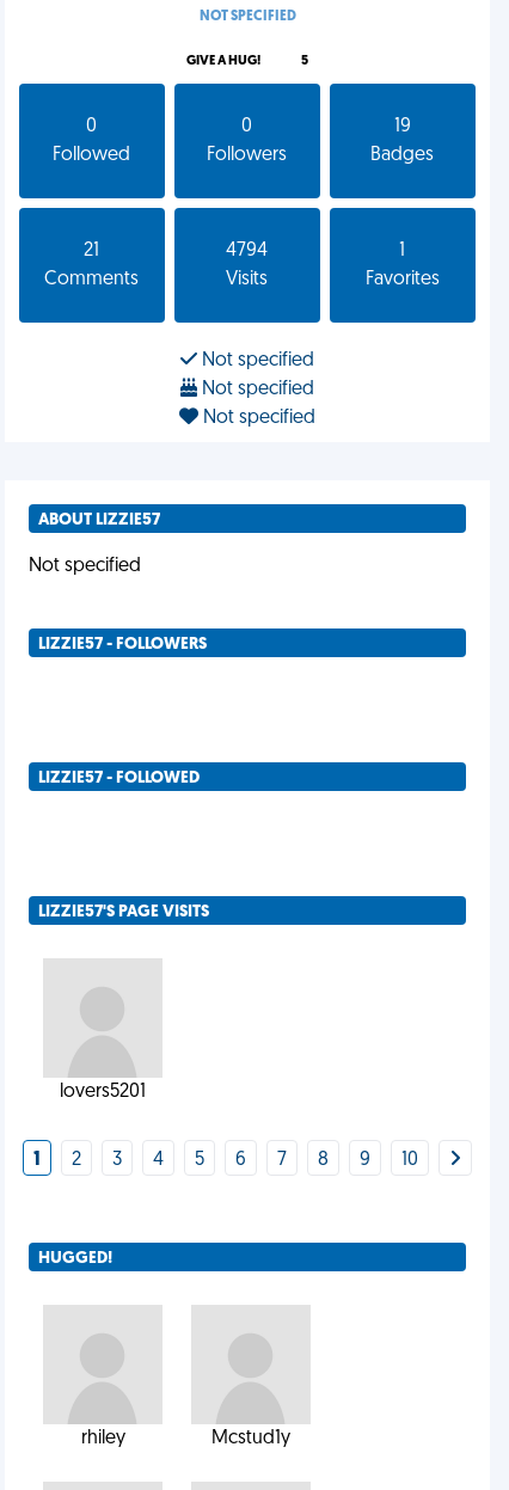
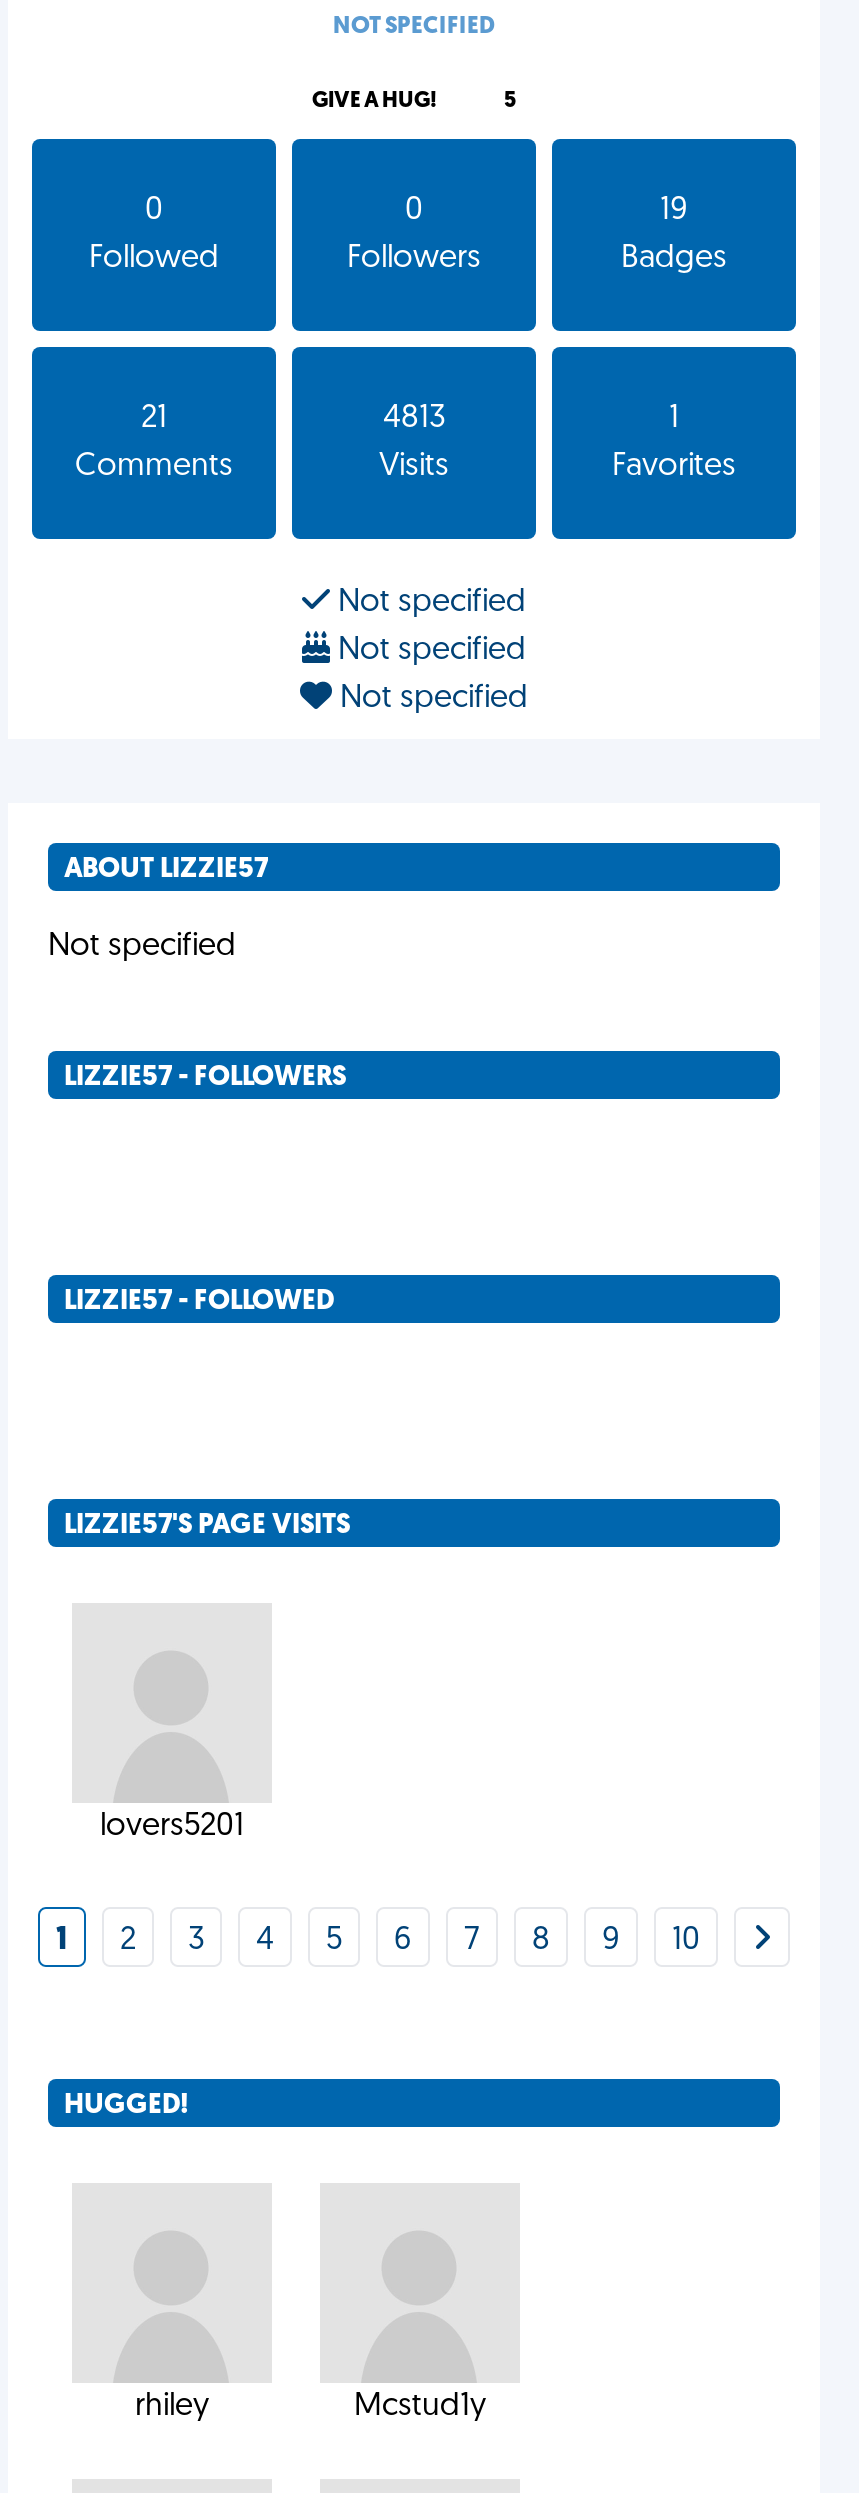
- 4794
+ 4813
